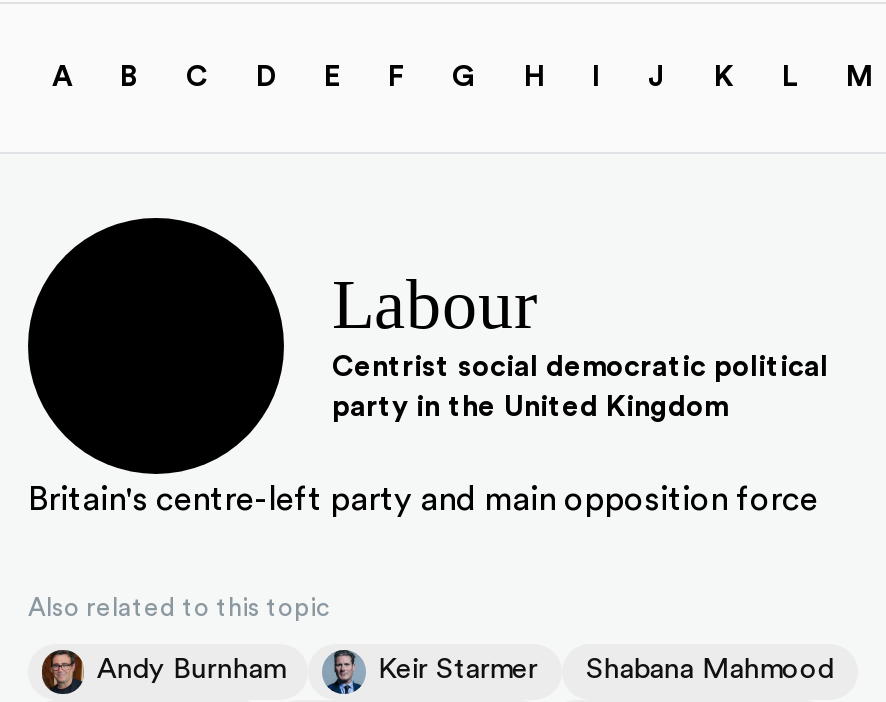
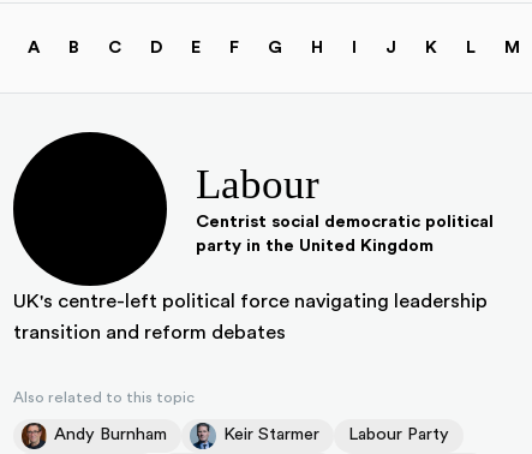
- Britain's centre-left party and main opposition force
+ UK's centre-left political force navigating leadership
+ transition and reform debates

- Shabana Mahmood
+ Labour Party
